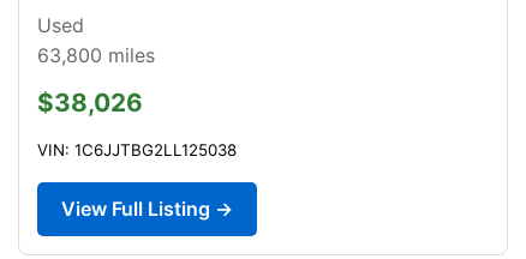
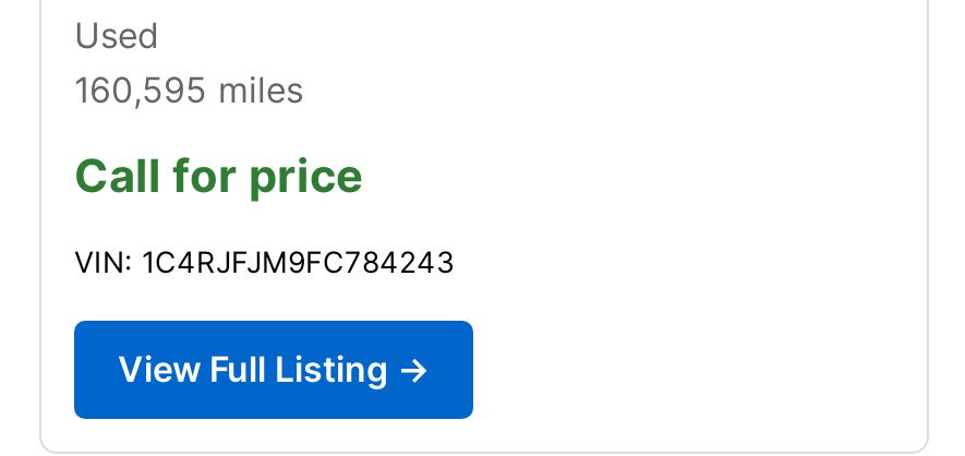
- 63,800 miles
+ 160,595 miles

- $38,026
+ Call for price

- VIN: 1C6JJTBG2LL125038
+ VIN: 1C4RJFJM9FC784243
